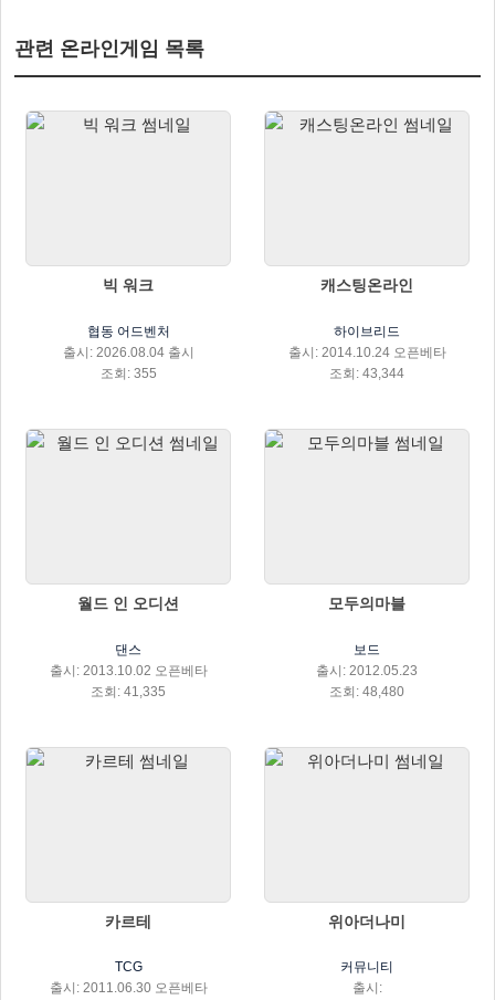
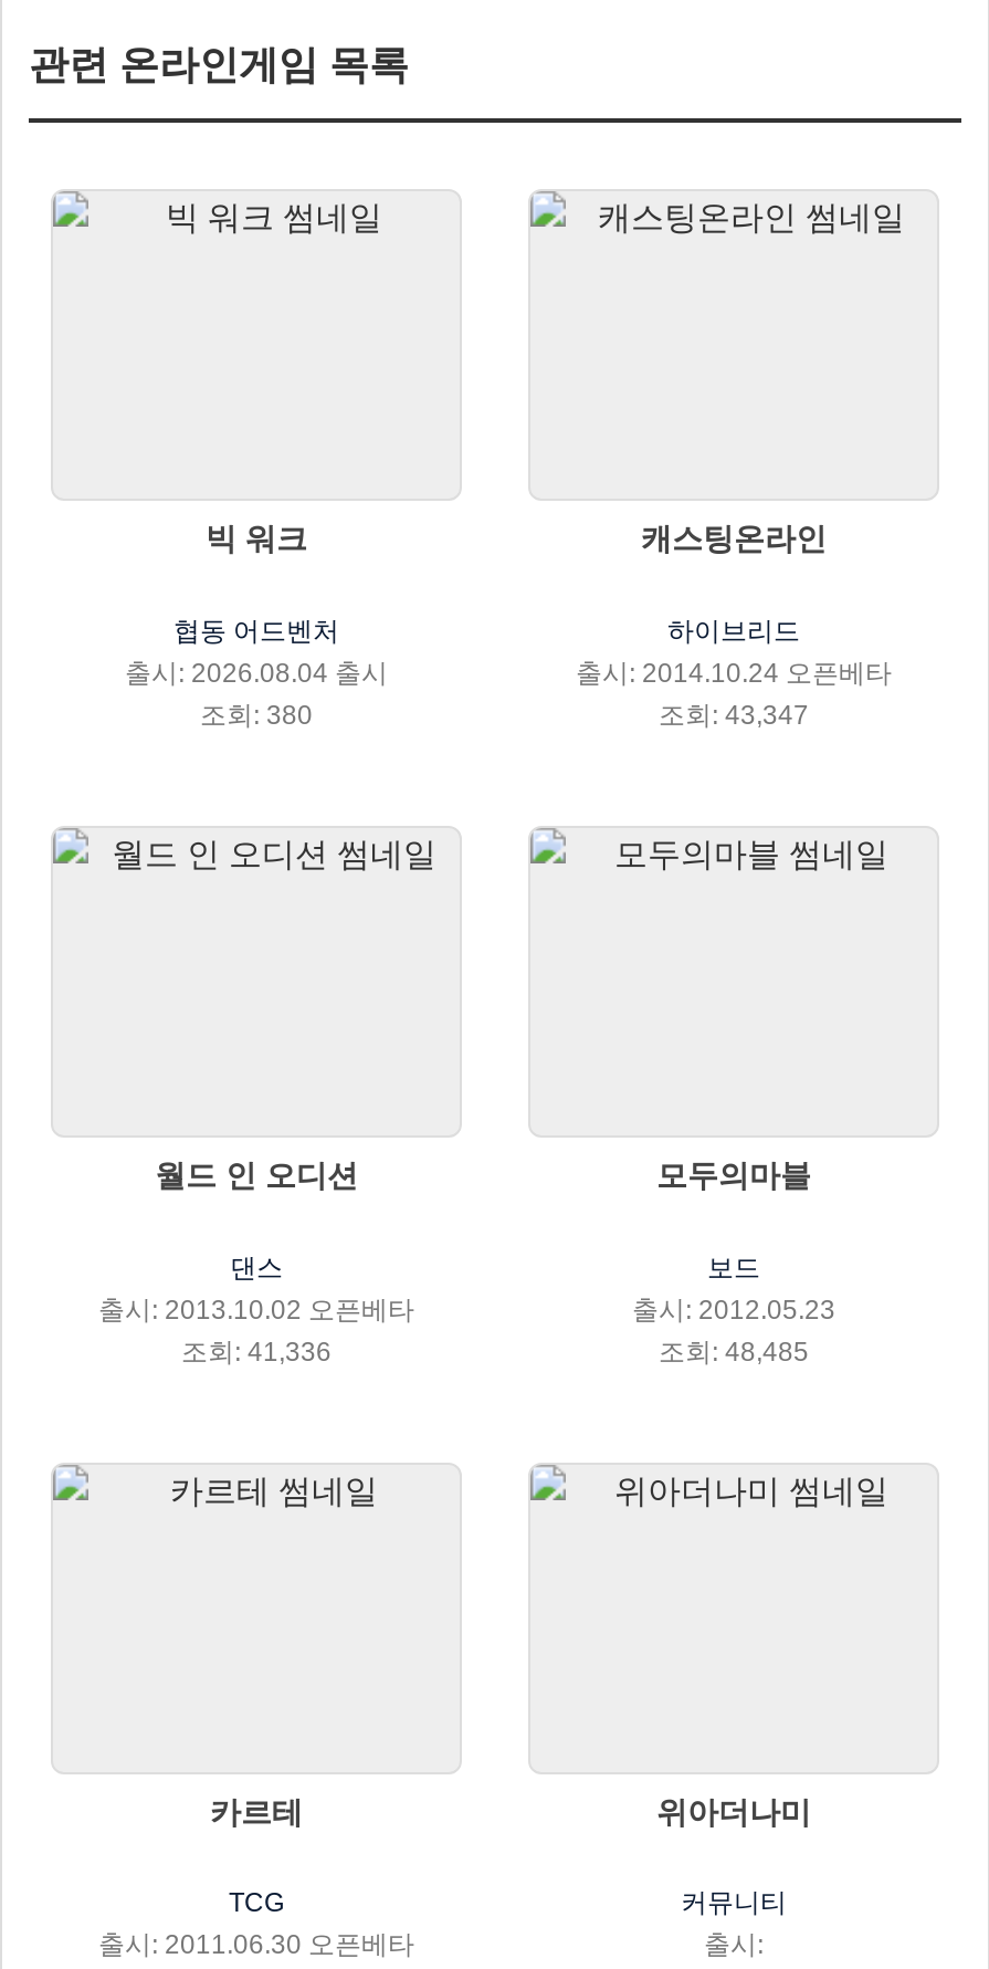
- 조회: 355
+ 조회: 380

- 조회: 43,344
+ 조회: 43,347

- 조회: 41,335
+ 조회: 41,336

- 조회: 48,480
+ 조회: 48,485
